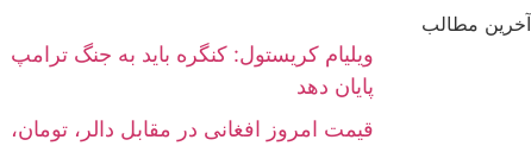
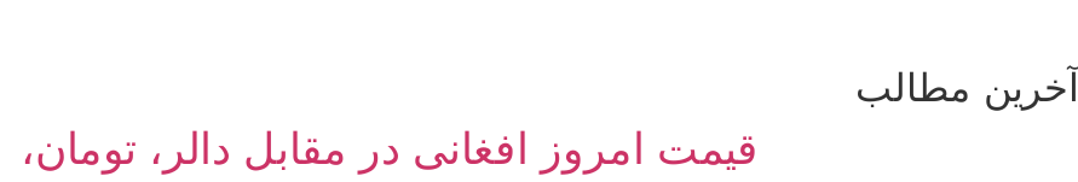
- ویلیام کریستول: کنگره باید به جنگ ترامپ
- پایان دهد
